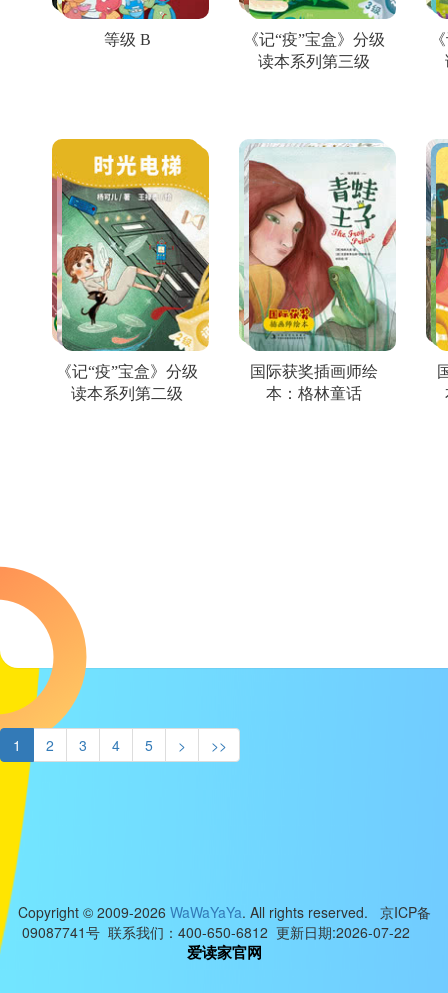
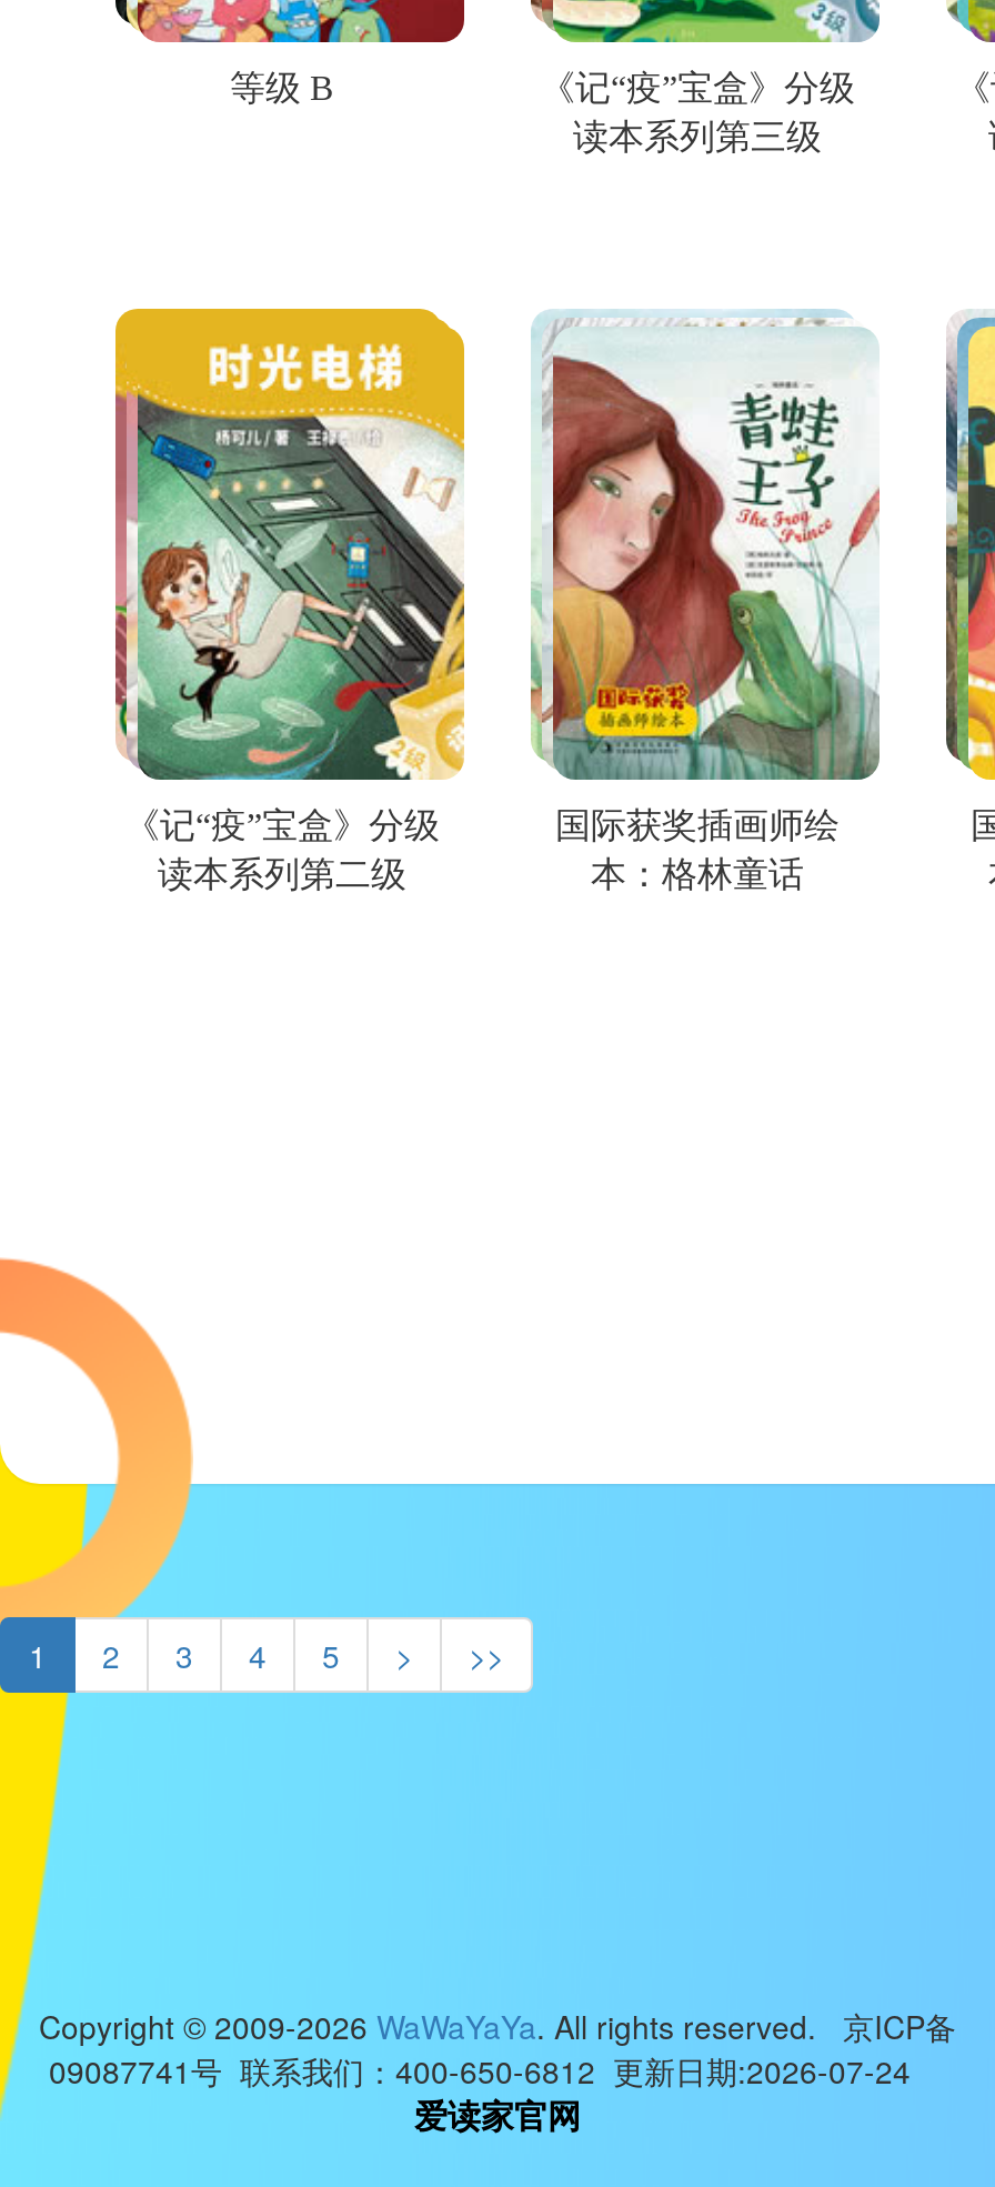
- 09087741号 联系我们：400-650-6812 更新日期:2026-07-22
+ 09087741号 联系我们：400-650-6812 更新日期:2026-07-24
